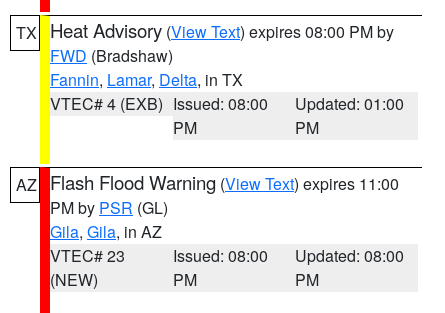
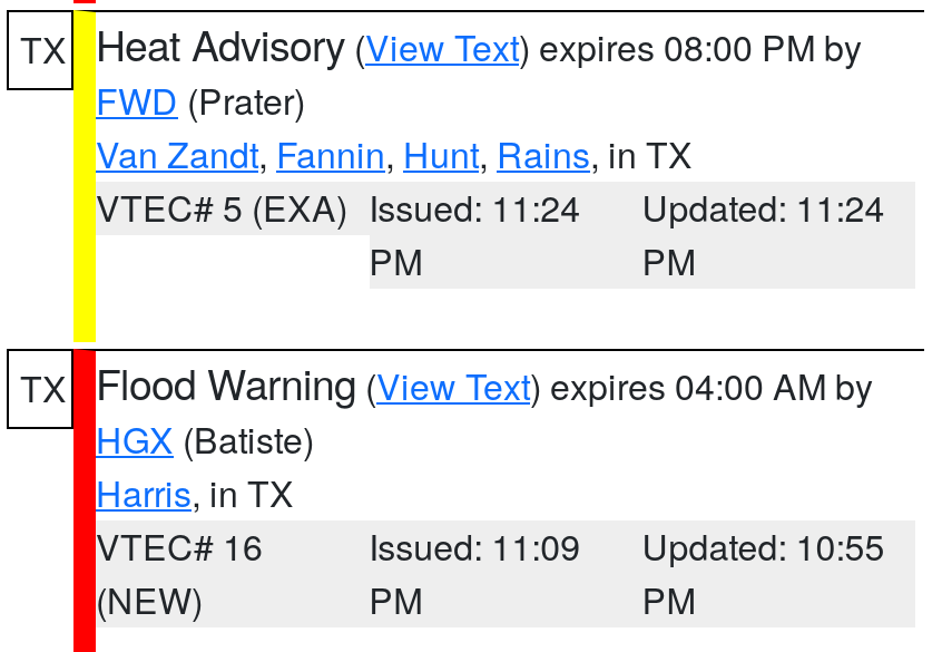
- FWD (Bradshaw)
- Fannin, Lamar, Delta, in TX
- VTEC# 4 (EXB) Issued: 08:00
+ FWD (Prater)
+ Van Zandt, Fannin, Hunt, Rains, in TX
+ VTEC# 5 (EXA) Issued: 11:24

- Updated: 01:00
+ Updated: 11:24

- AZ Flash Flood Warning (View Text) expires 11:00
- PM by PSR (GL)
- Gila, Gila, in AZ
- VTEC# 23
+ TX Flood Warning (View Text) expires 04:00 AM by
+ HGX (Batiste)
+ Harris, in TX
+ VTEC# 16

- Issued: 08:00
+ Issued: 11:09

- Updated: 08:00
+ Updated: 10:55
